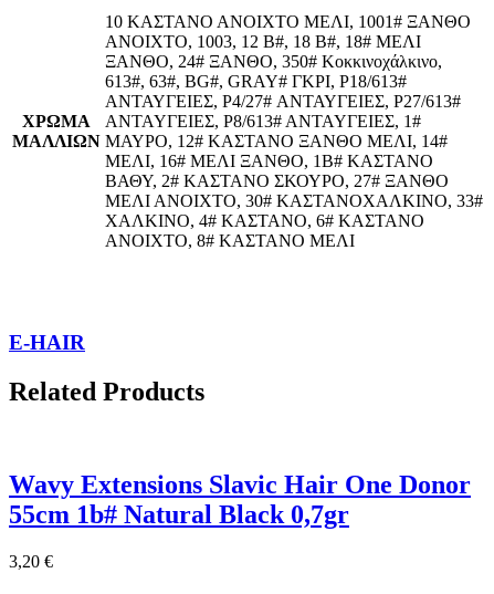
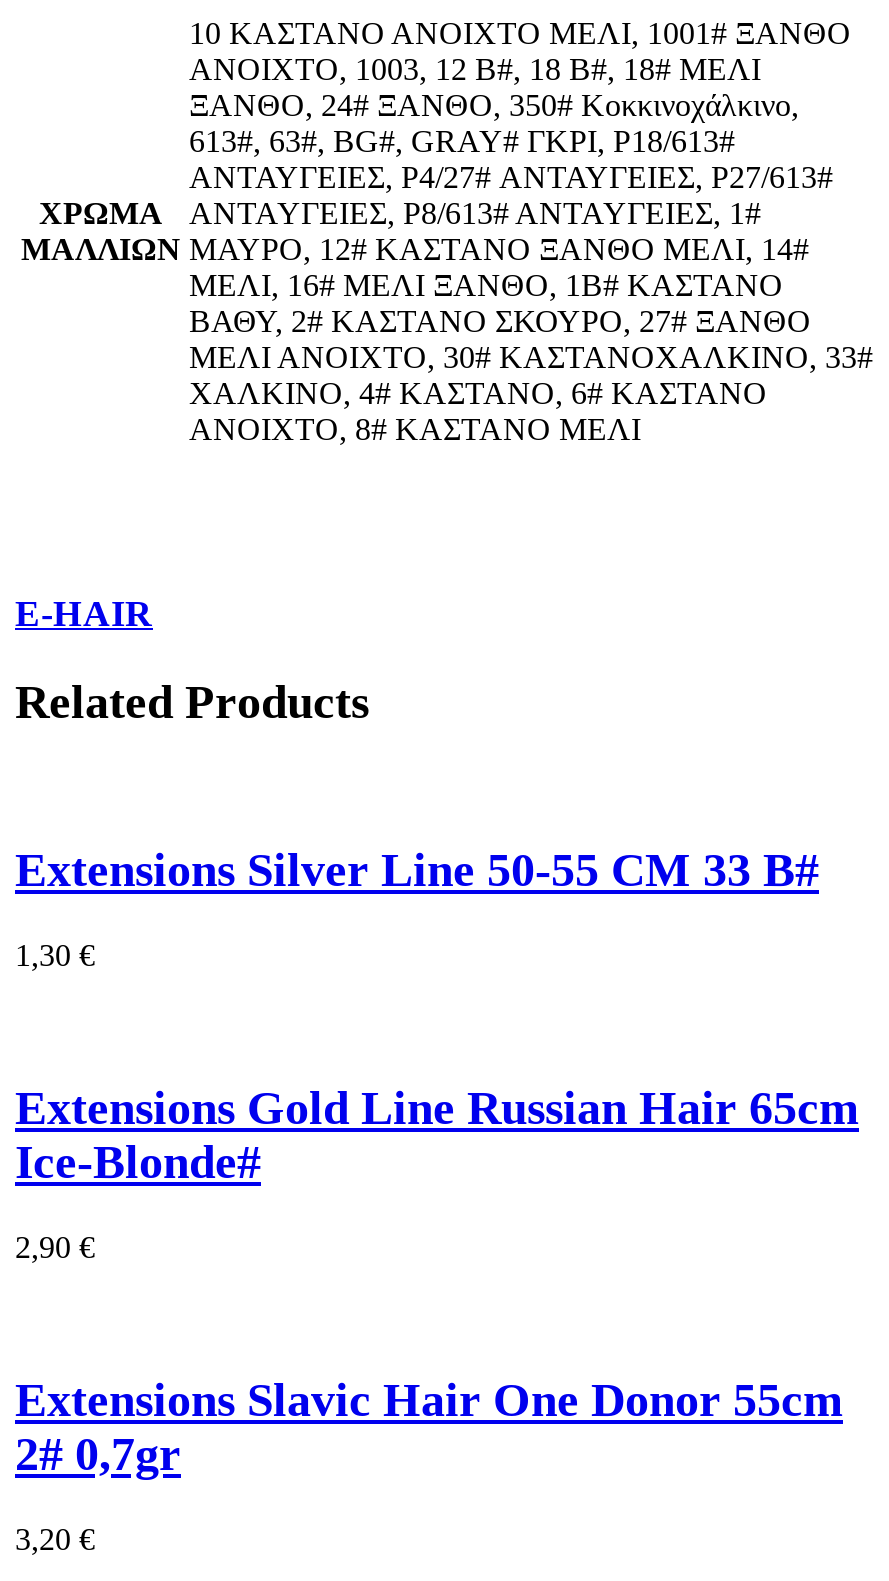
- Wavy Extensions Slavic Hair One Donor
- 55cm 1b# Natural Black 0,7gr
+ Extensions Silver Line 50-55 CM 33 Β#
+ 1,30 €
+ Extensions Gold Line Russian Hair 65cm
+ Ice-Blonde#
+ 2,90 €
+ Extensions Slavic Hair One Donor 55cm
+ 2# 0,7gr
